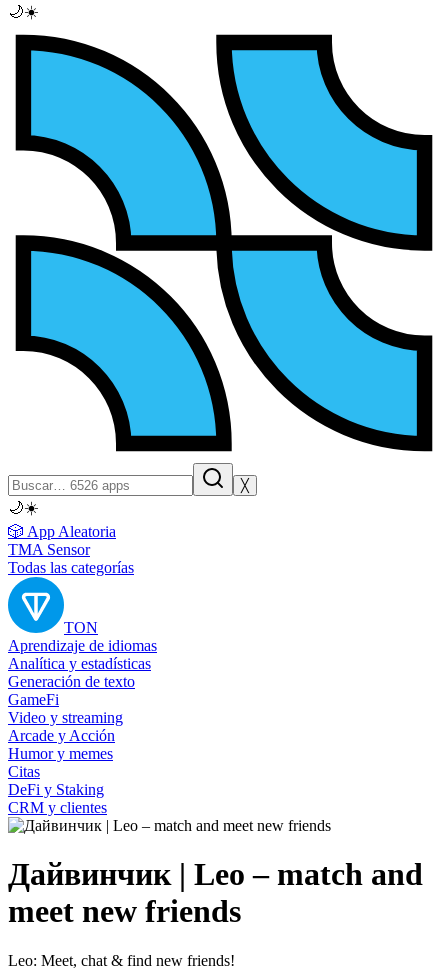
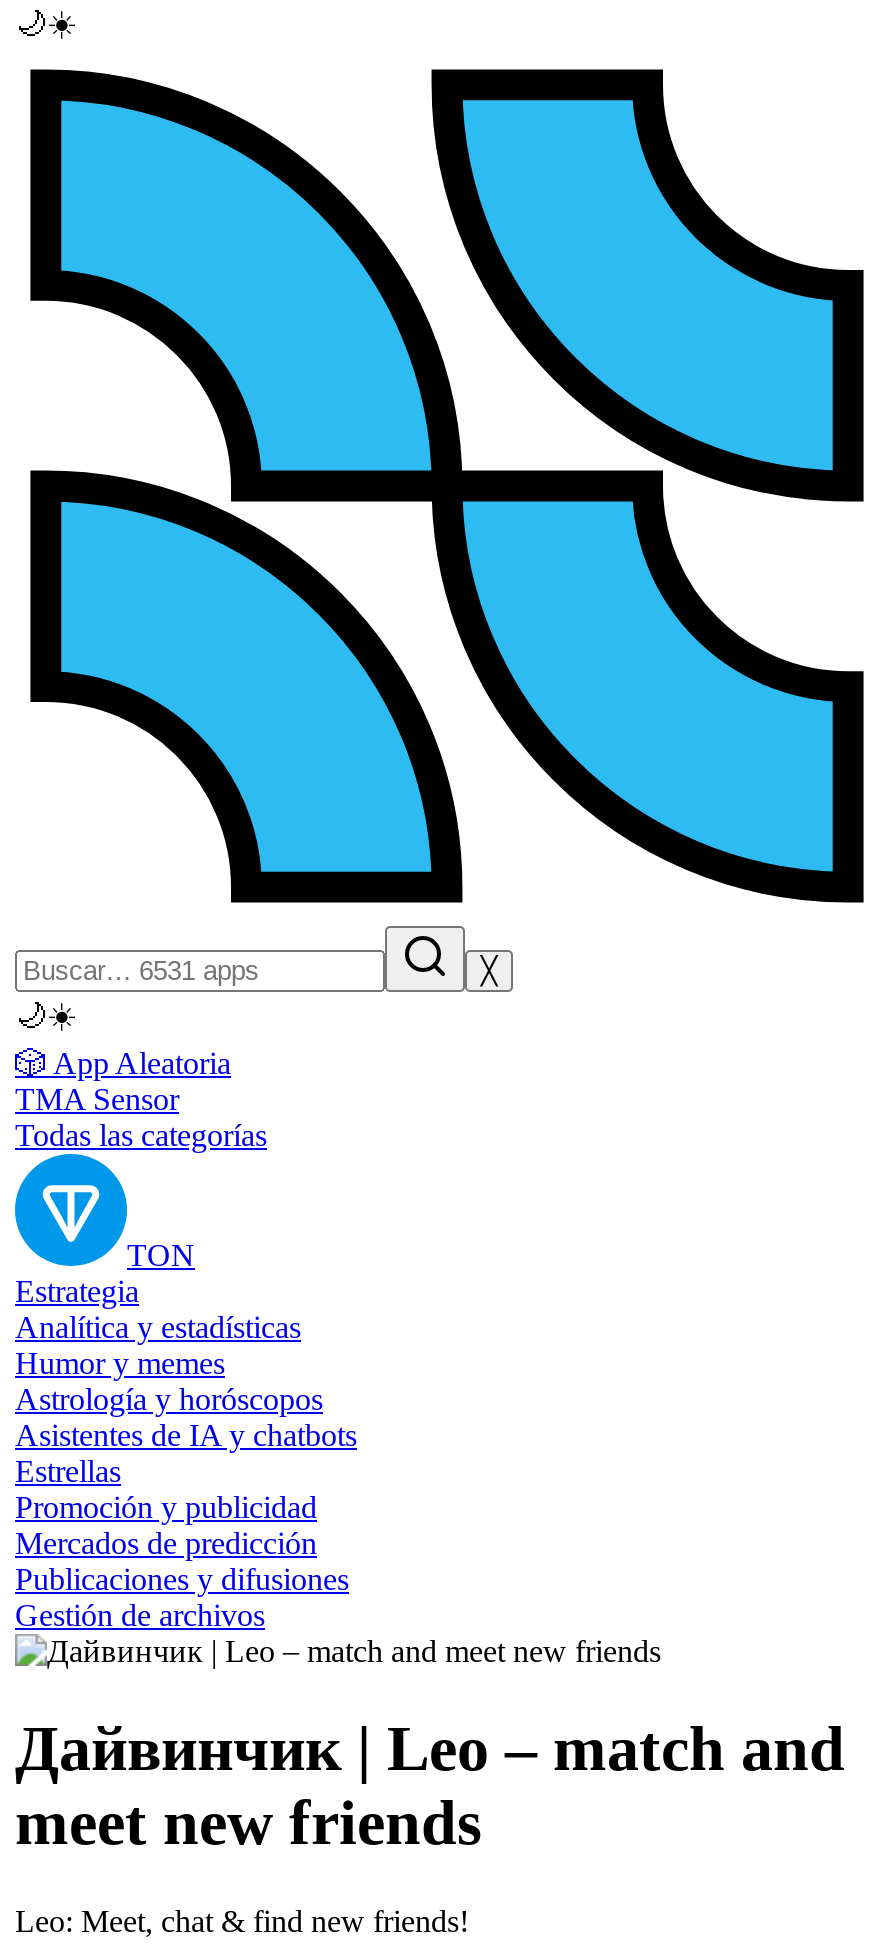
- Aprendizaje de idiomas
+ Estrategia

- Generación de texto
- GameFi
- Video y streaming
- Arcade y Acción

moved up: Humor y memes

- Citas
- DeFi y Staking
- CRM y clientes
+ Astrología y horóscopos
+ Asistentes de IA y chatbots
+ Estrellas
+ Promoción y publicidad
+ Mercados de predicción
+ Publicaciones y difusiones
+ Gestión de archivos
